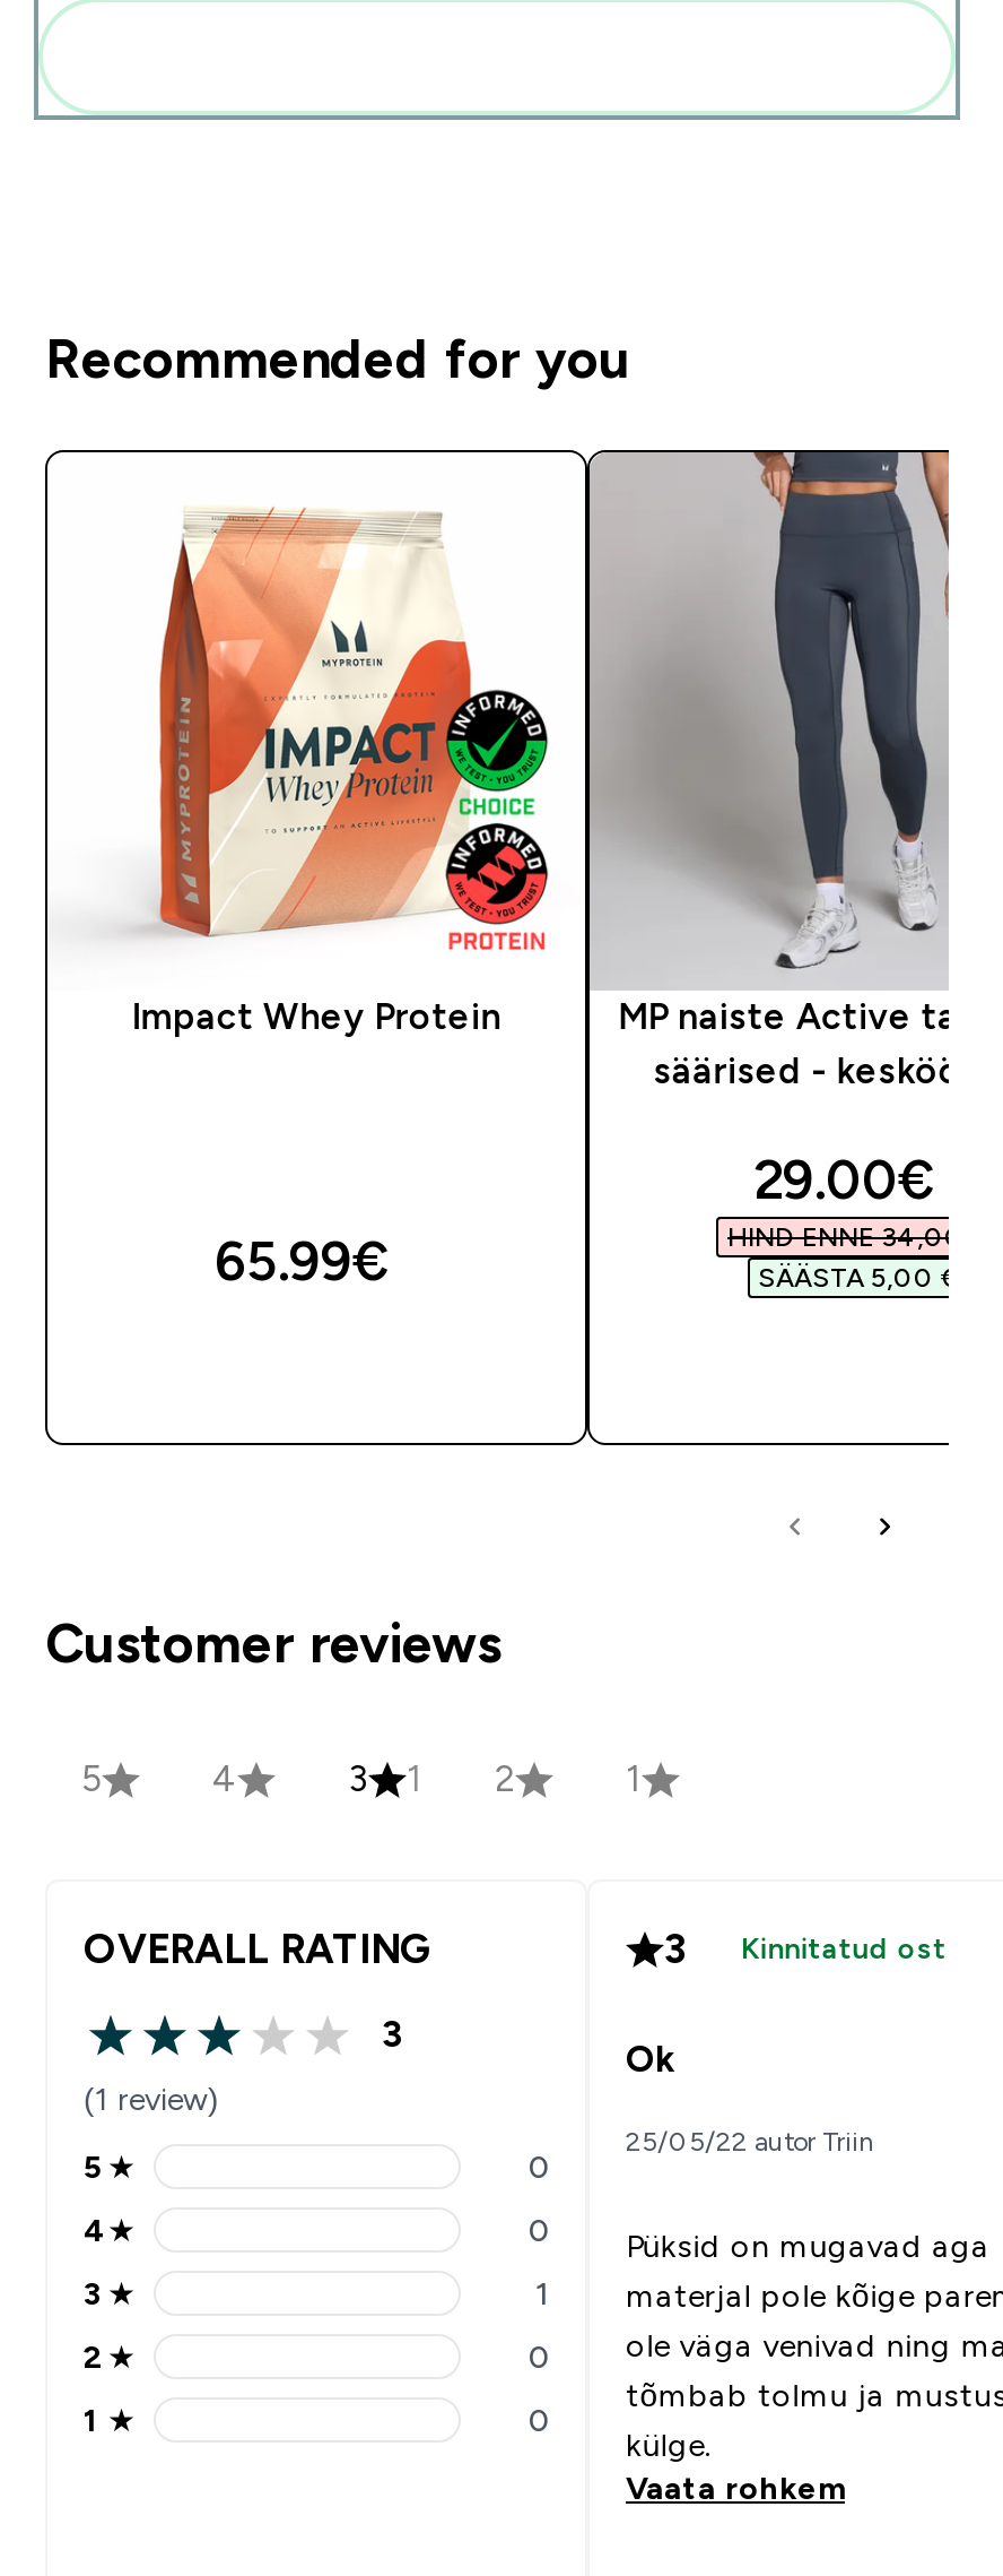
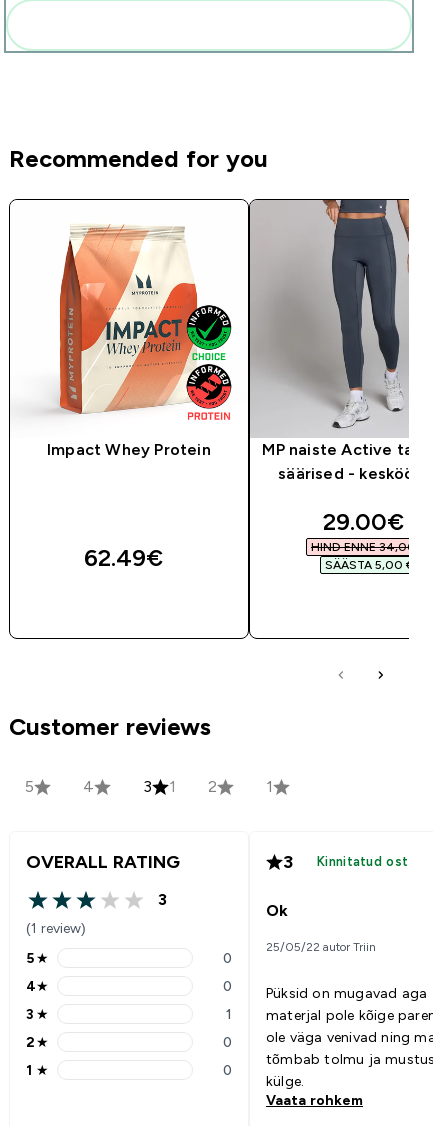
- 65.99€
+ 62.49€
